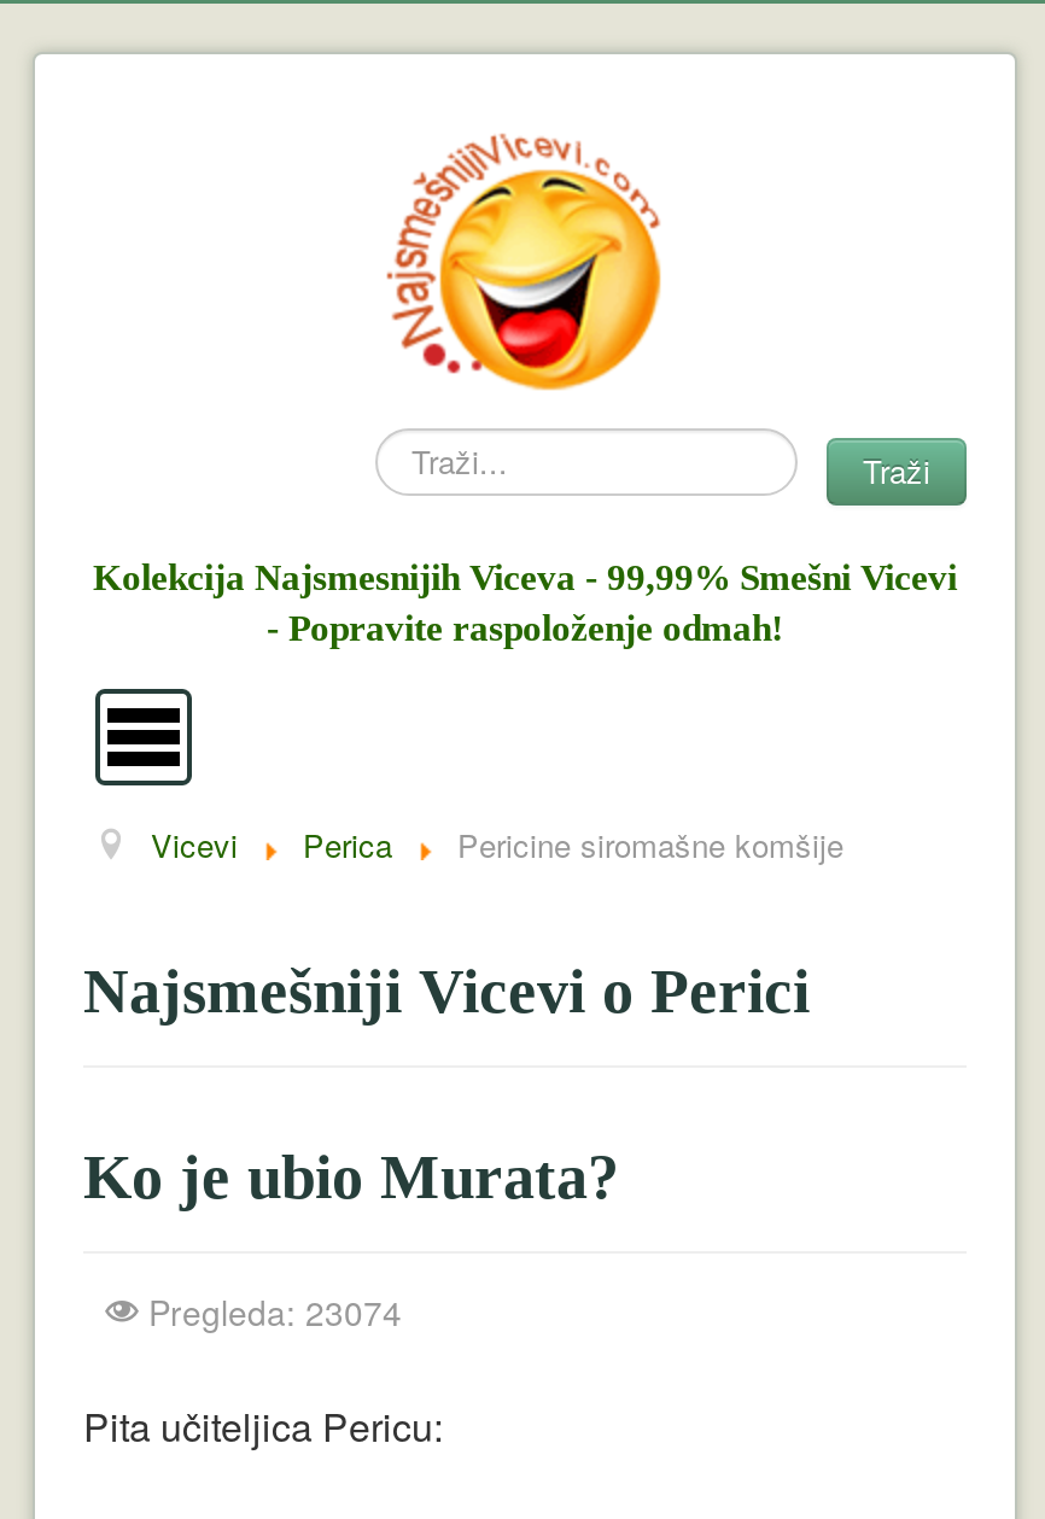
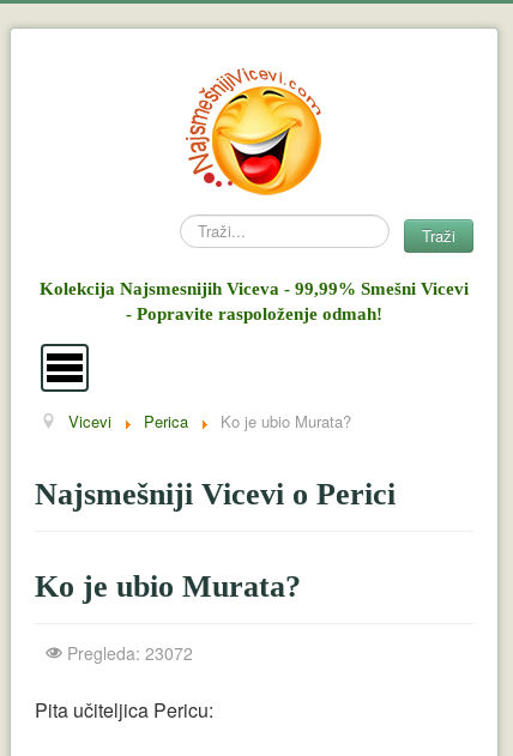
- Pericine siromašne komšije
+ Ko je ubio Murata?

- Pregleda: 23074
+ Pregleda: 23072
